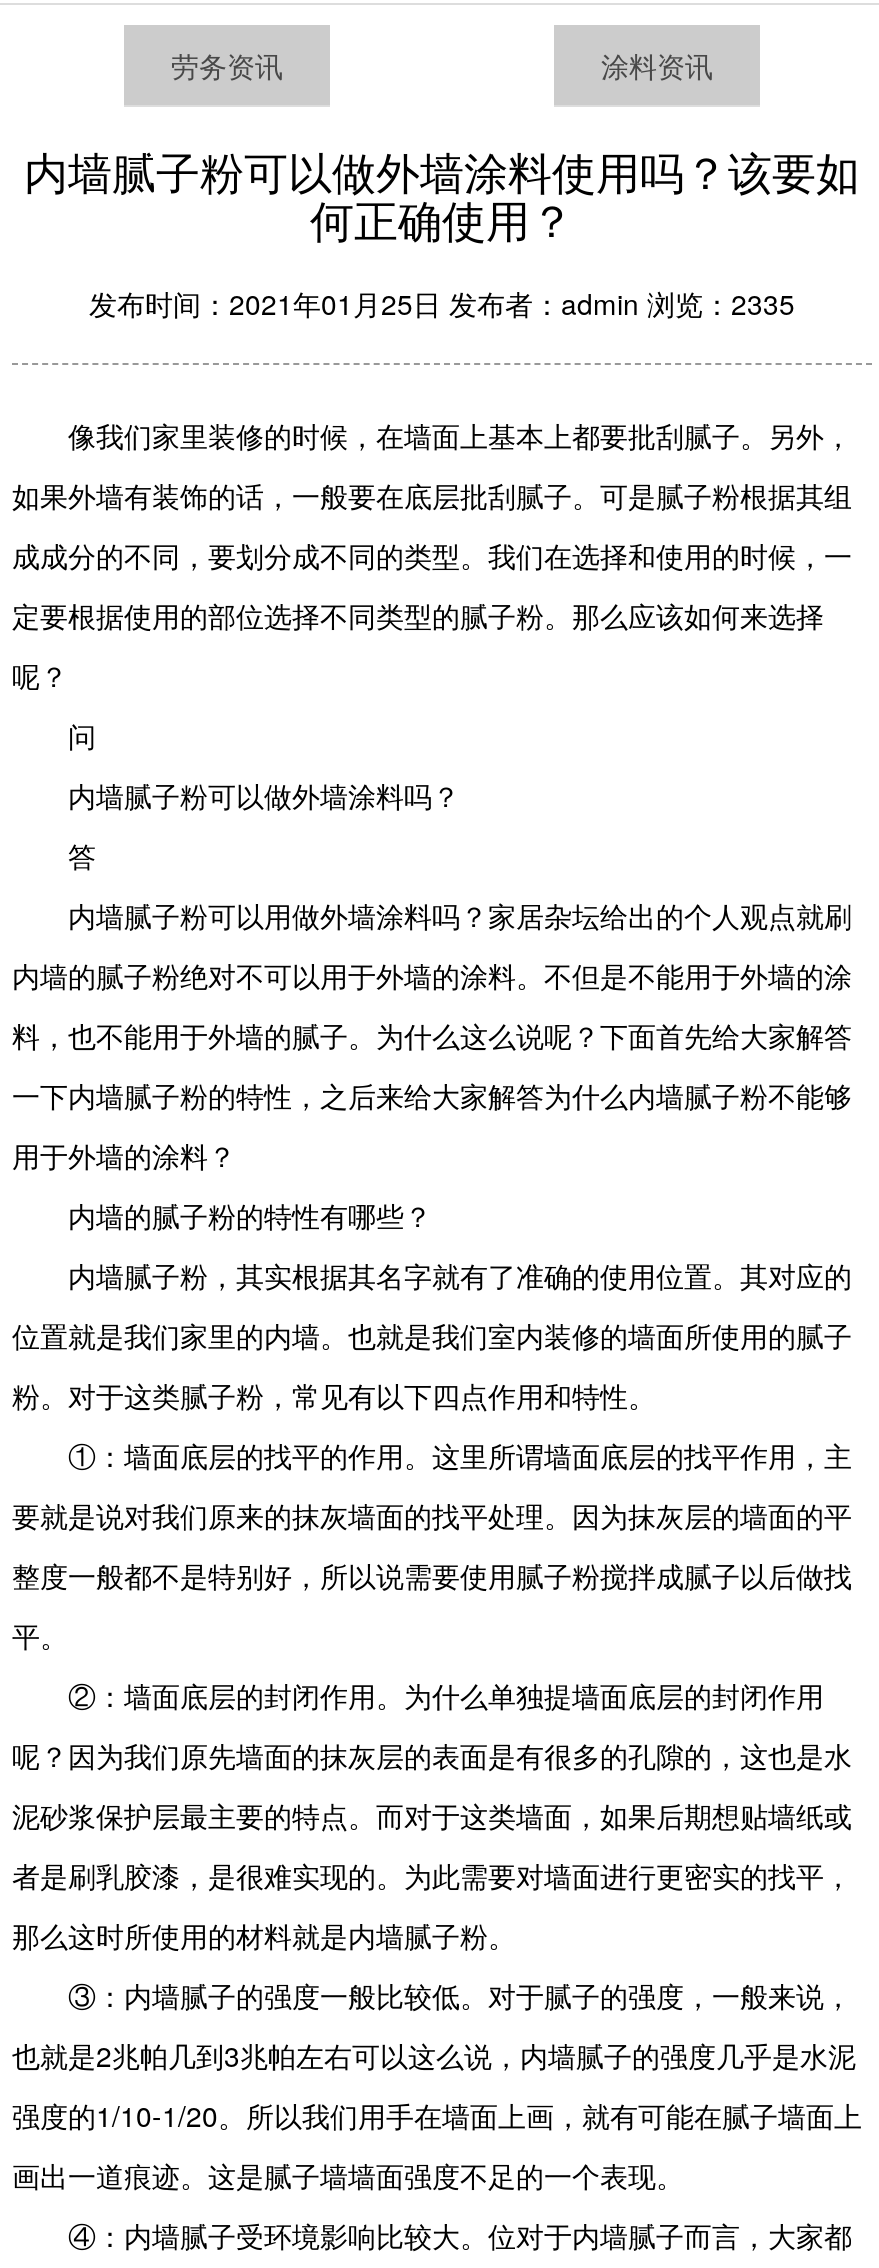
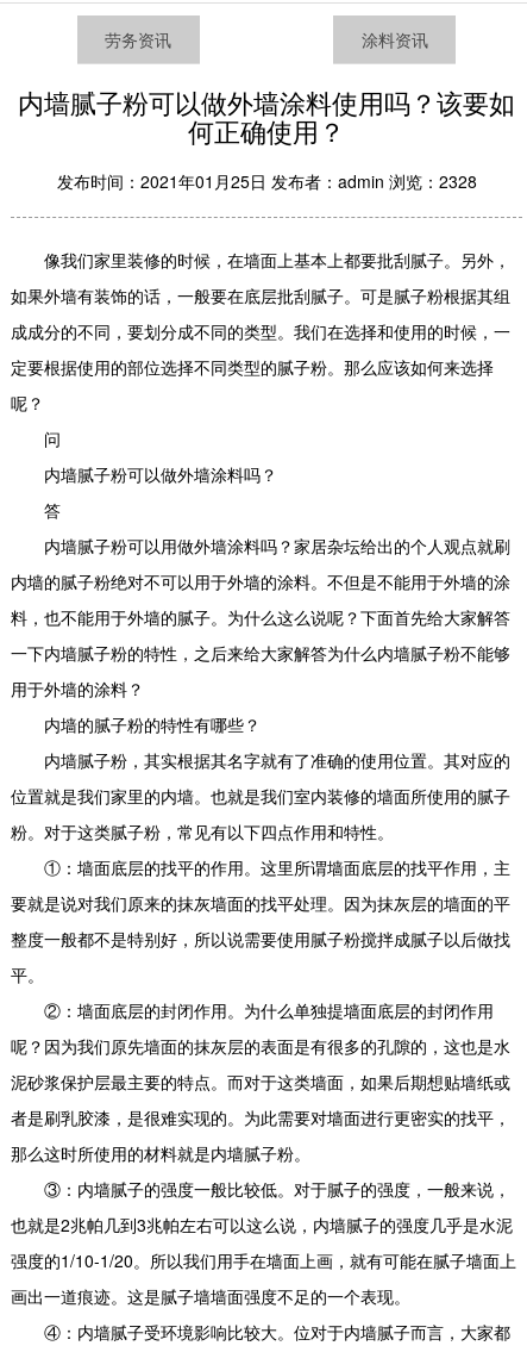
- 发布时间：2021年01月25日 发布者：admin 浏览：2335
+ 发布时间：2021年01月25日 发布者：admin 浏览：2328
